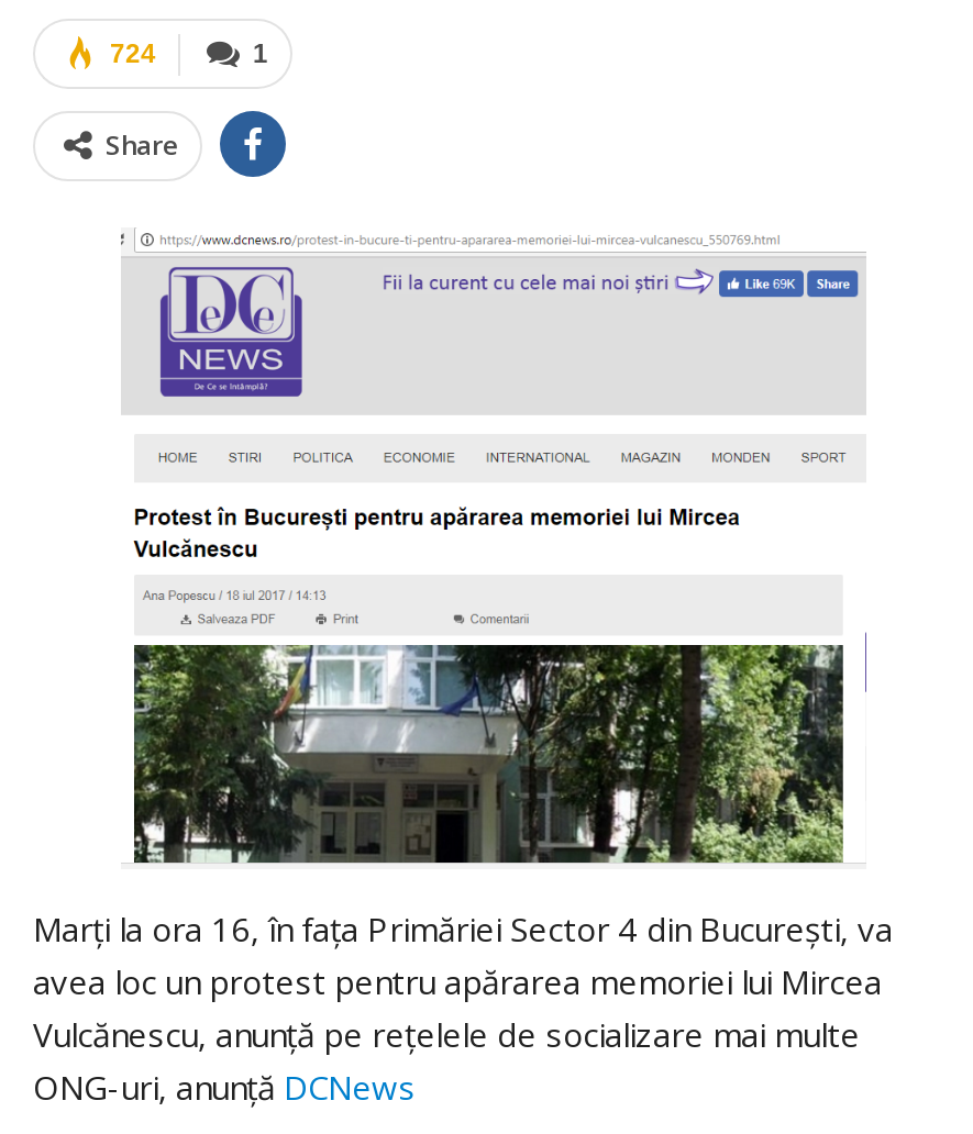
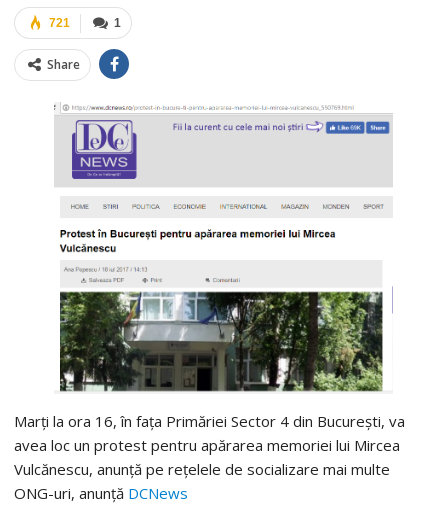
- 724
+ 721
